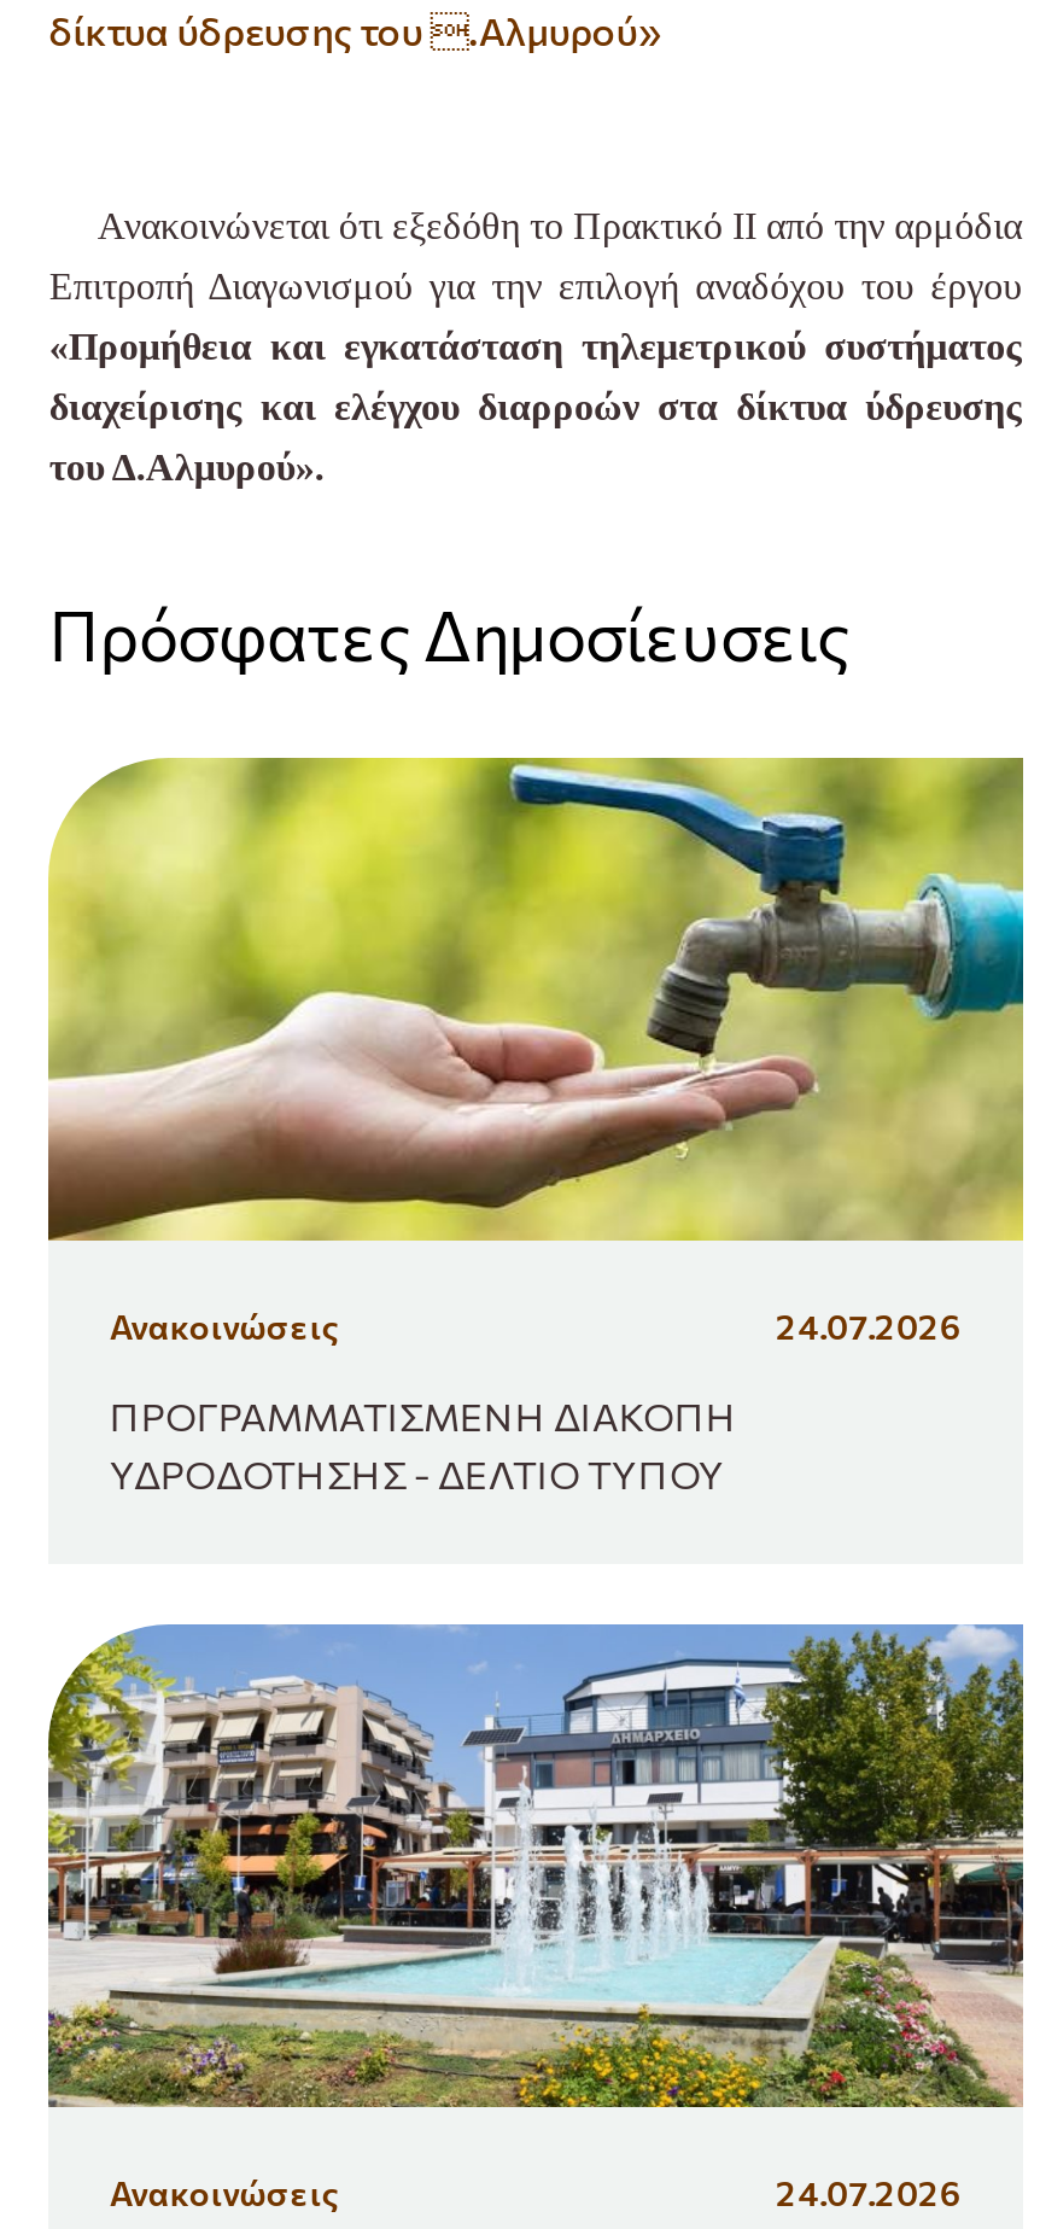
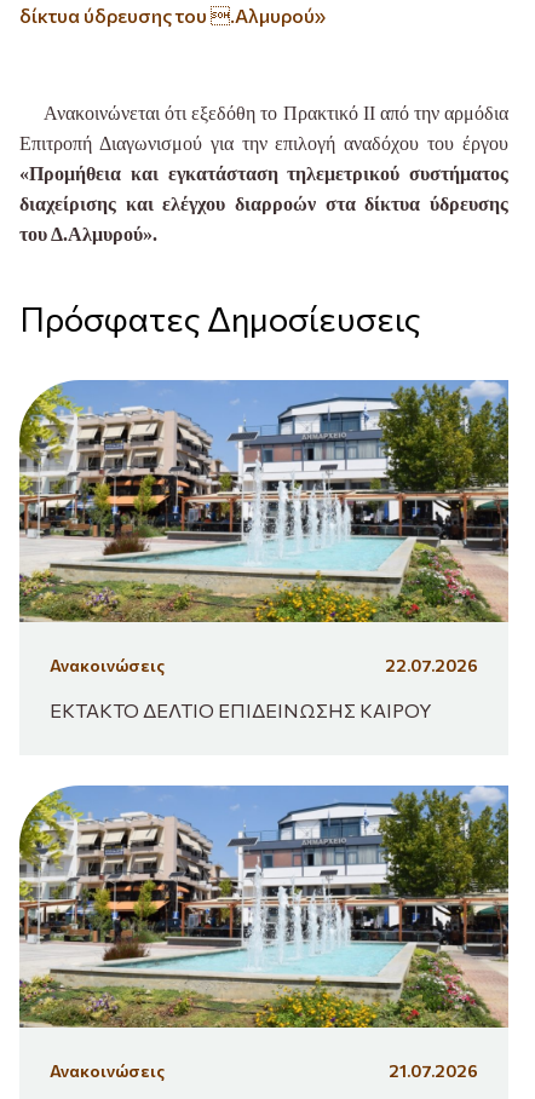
- [image]
- 24.07.2026
+ [image]
+ 22.07.2026

- ΠΡΟΓΡΑΜΜΑΤΙΣΜΕΝΗ ΔΙΑΚΟΠΗ
- ΥΔΡΟΔΟΤΗΣΗΣ - ΔΕΛΤΙΟ ΤΥΠΟΥ
+ ΕΚΤΑΚΤΟ ΔΕΛΤΙΟ ΕΠΙΔΕΙΝΩΣΗΣ ΚΑΙΡΟΥ

- 24.07.2026
+ 21.07.2026
